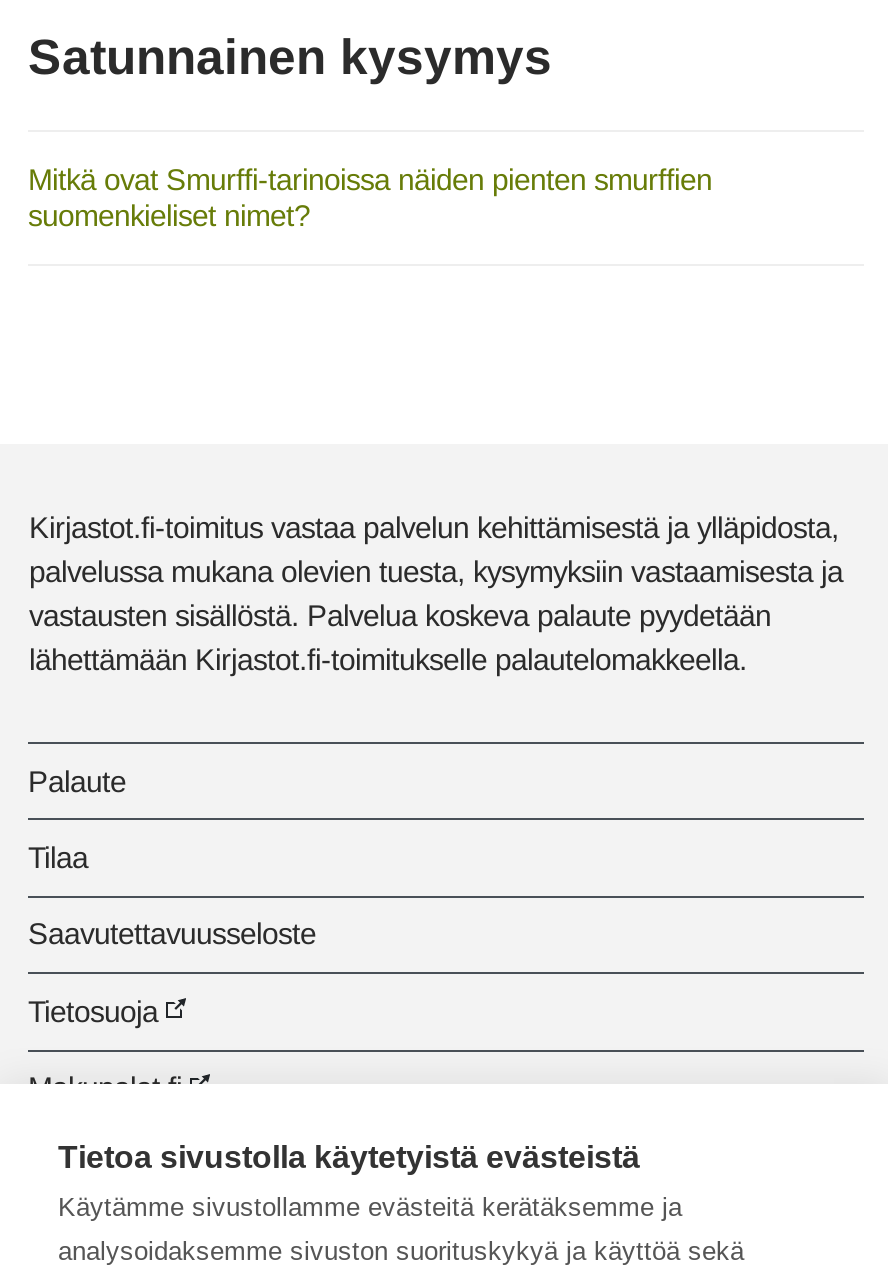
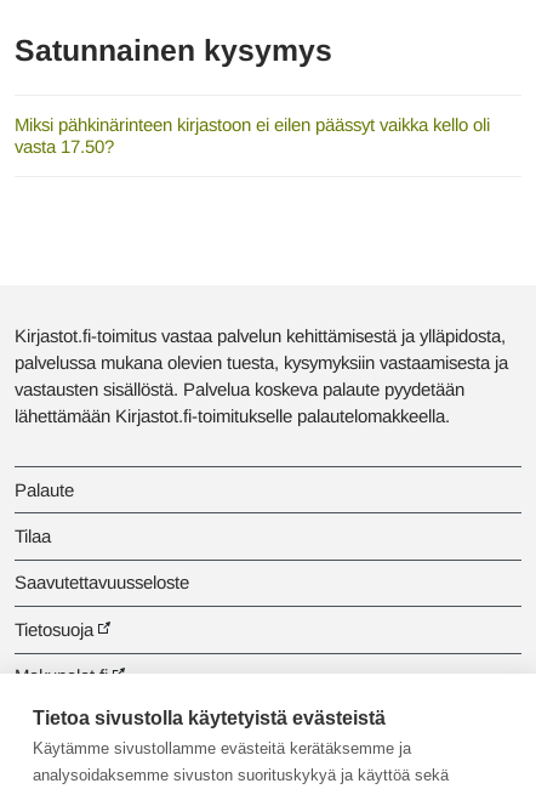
- Mitkä ovat Smurffi-tarinoissa näiden pienten smurffien
- suomenkieliset nimet?
+ Miksi pähkinärinteen kirjastoon ei eilen päässyt vaikka kello oli
+ vasta 17.50?
